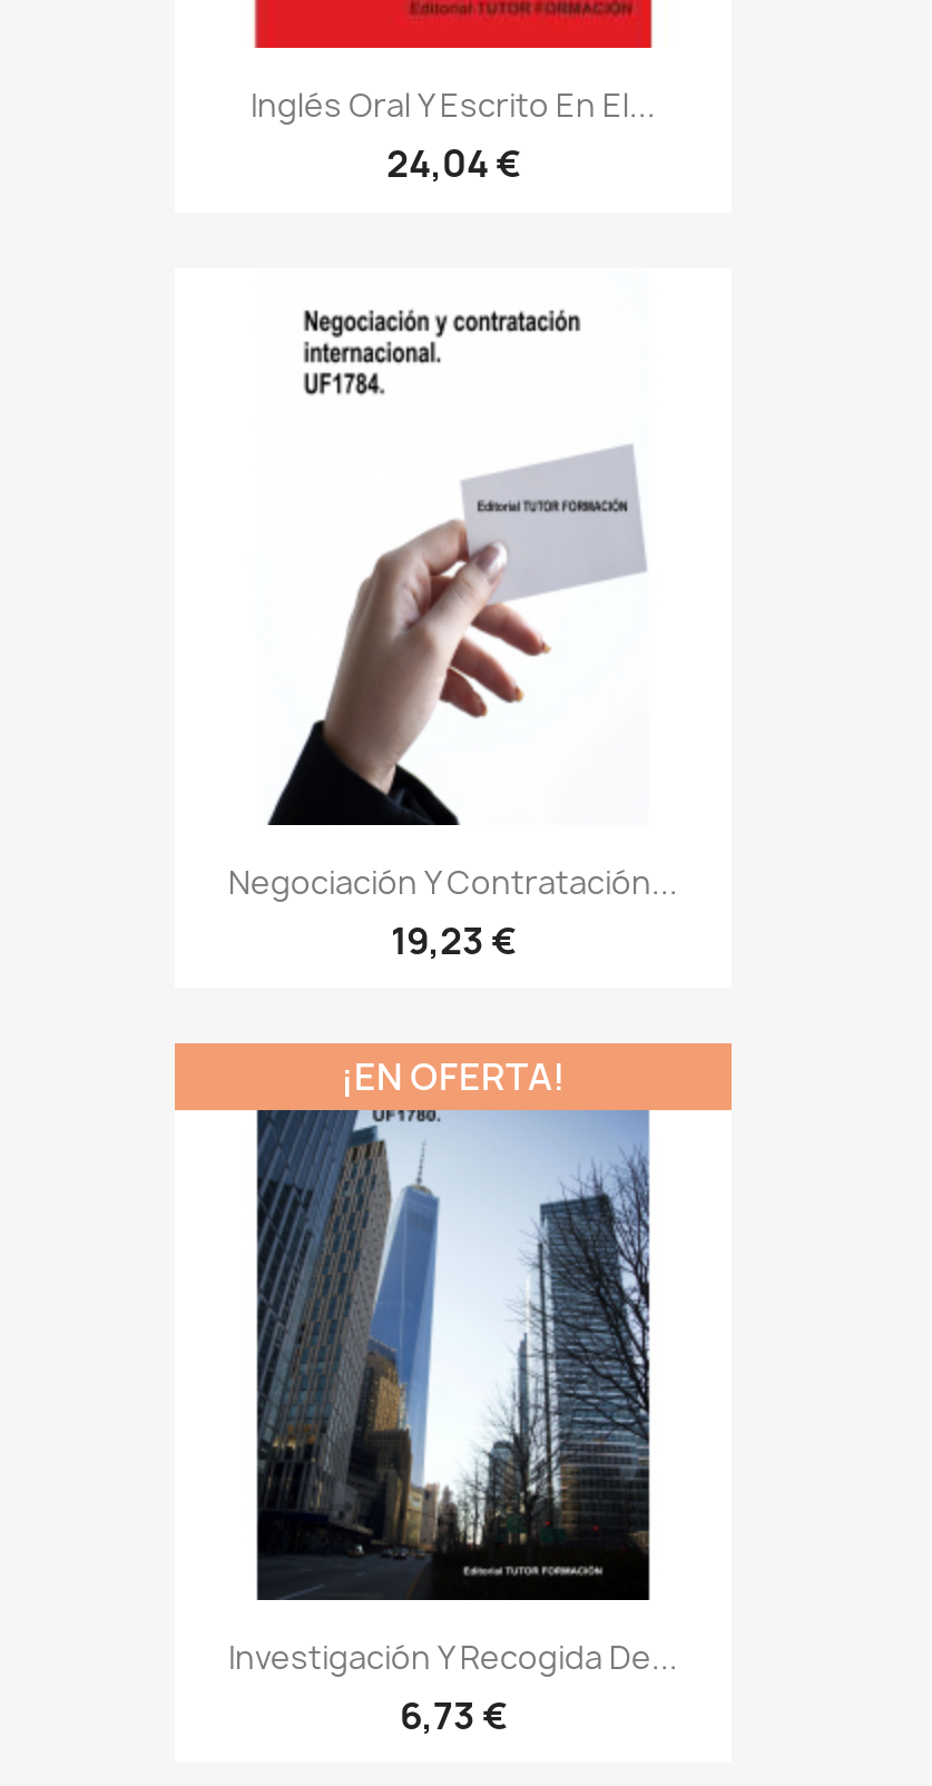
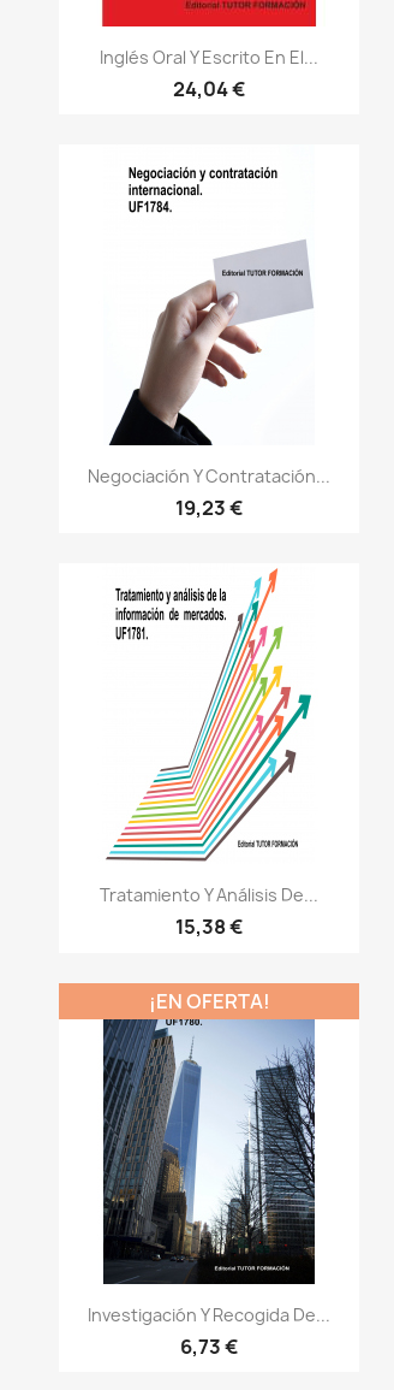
+ [image]
+ Tratamiento Y Análisis De...
+ 15,38 €
